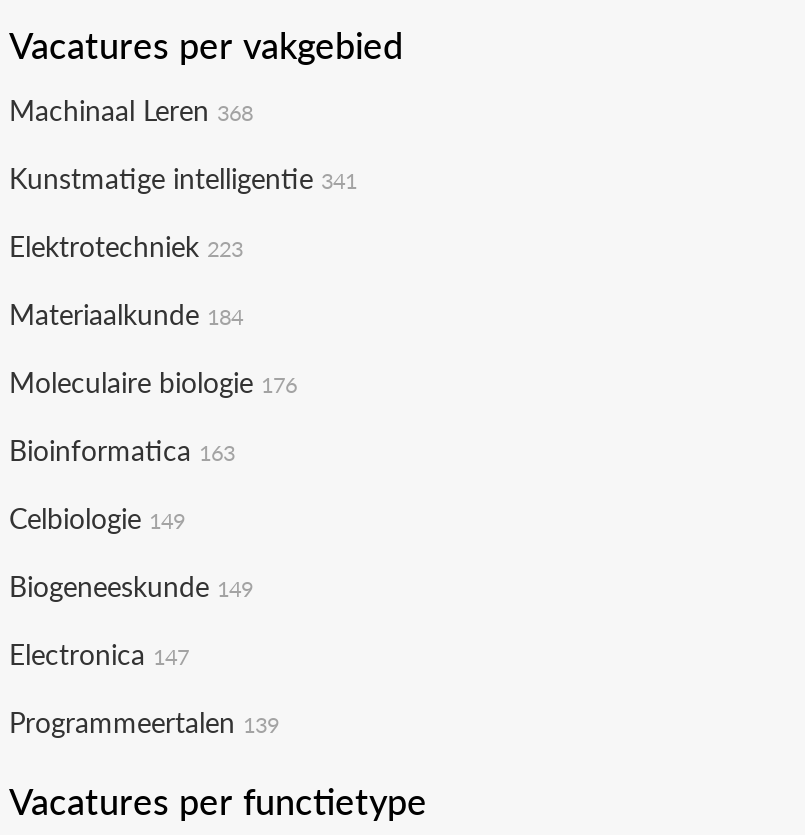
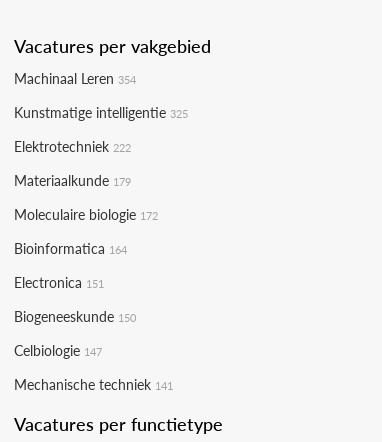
- Machinaal Leren 368
+ Machinaal Leren 354

- Kunstmatige intelligentie 341
+ Kunstmatige intelligentie 325

- Elektrotechniek 223
+ Elektrotechniek 222

- Materiaalkunde 184
+ Materiaalkunde 179

- Moleculaire biologie 176
+ Moleculaire biologie 172

- Bioinformatica 163
+ Bioinformatica 164

- Celbiologie 149
+ Electronica 151

- Biogeneeskunde 149
+ Biogeneeskunde 150

- Electronica 147
+ Celbiologie 147

- Programmeertalen 139
+ Mechanische techniek 141
